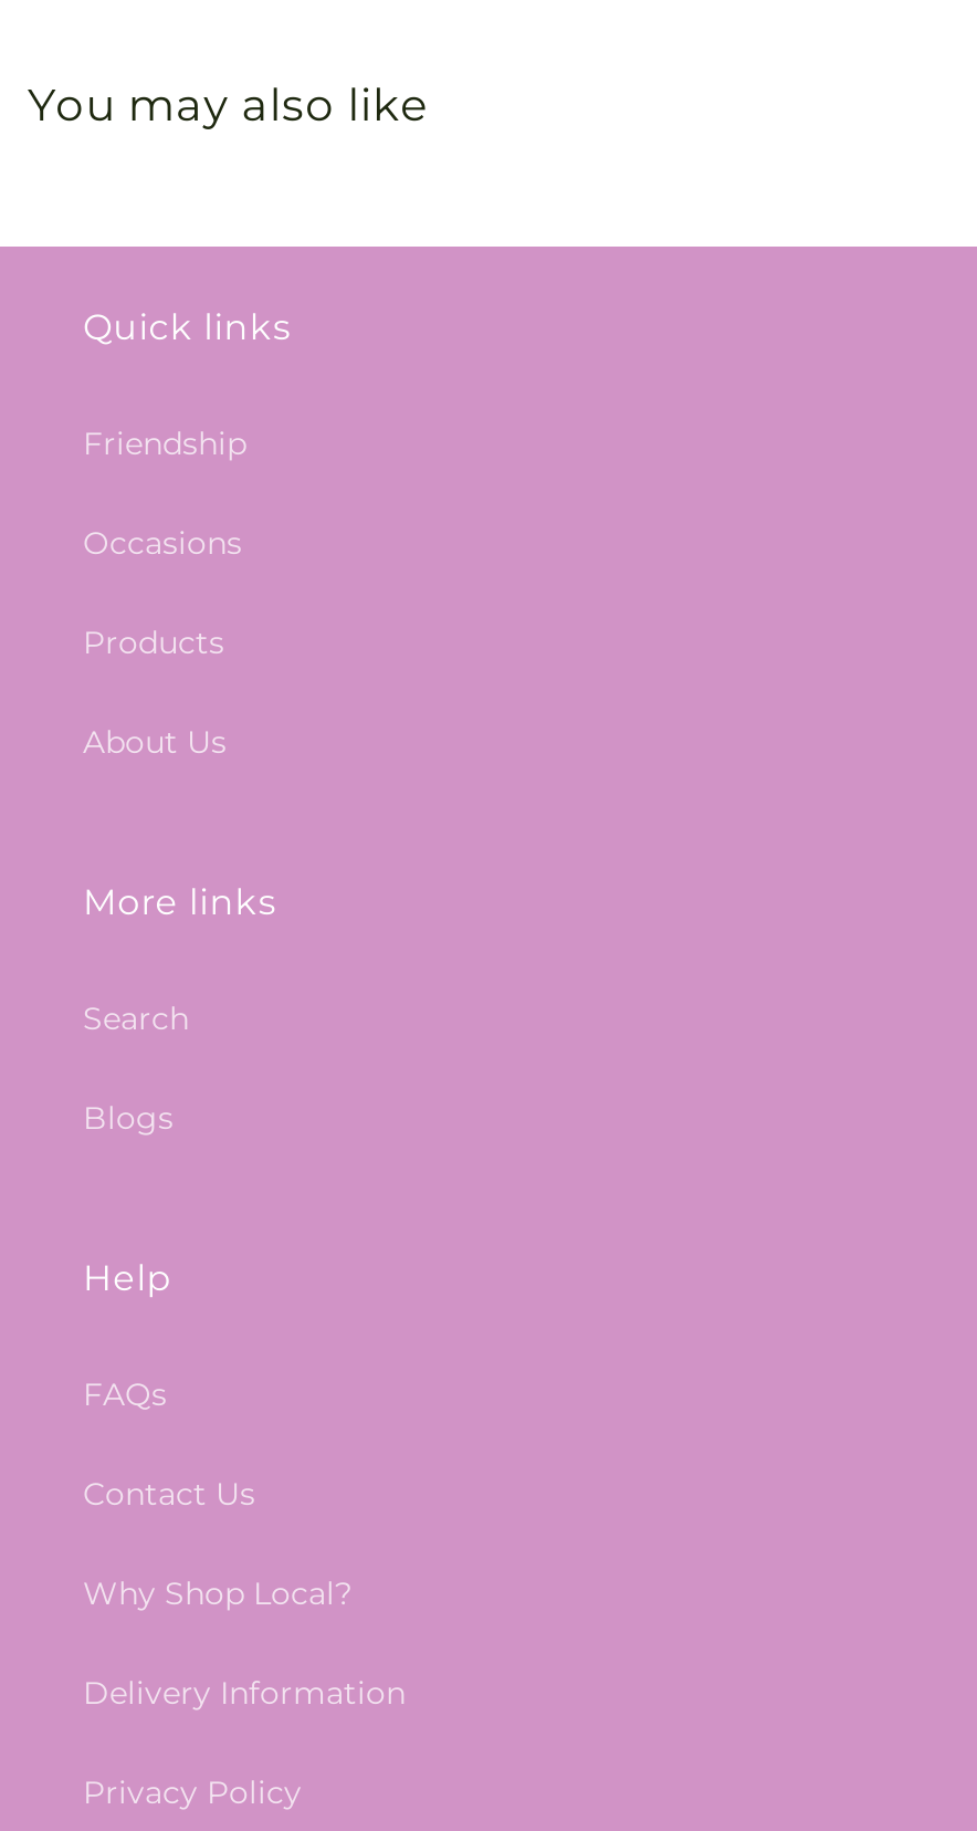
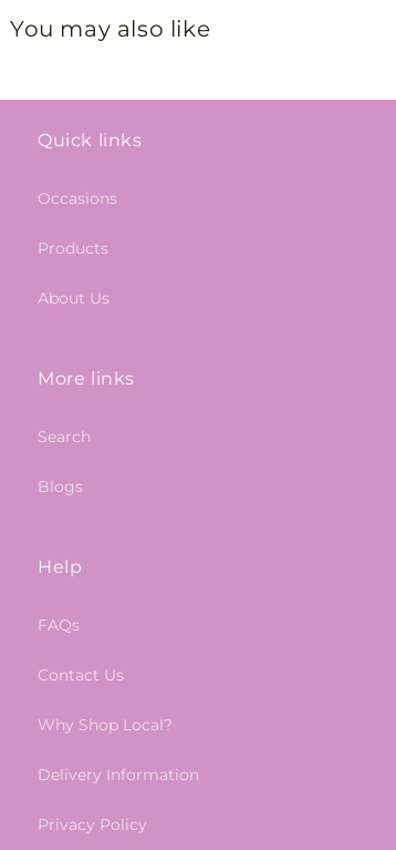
- Friendship
